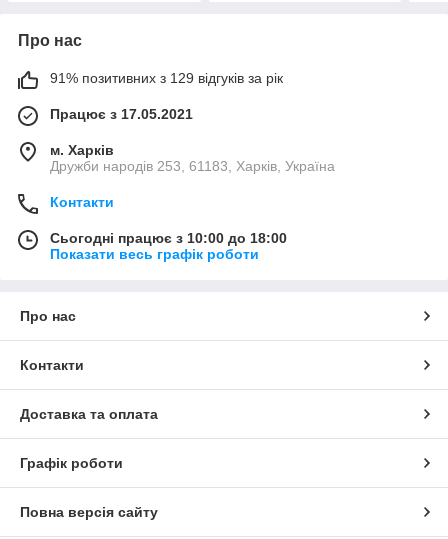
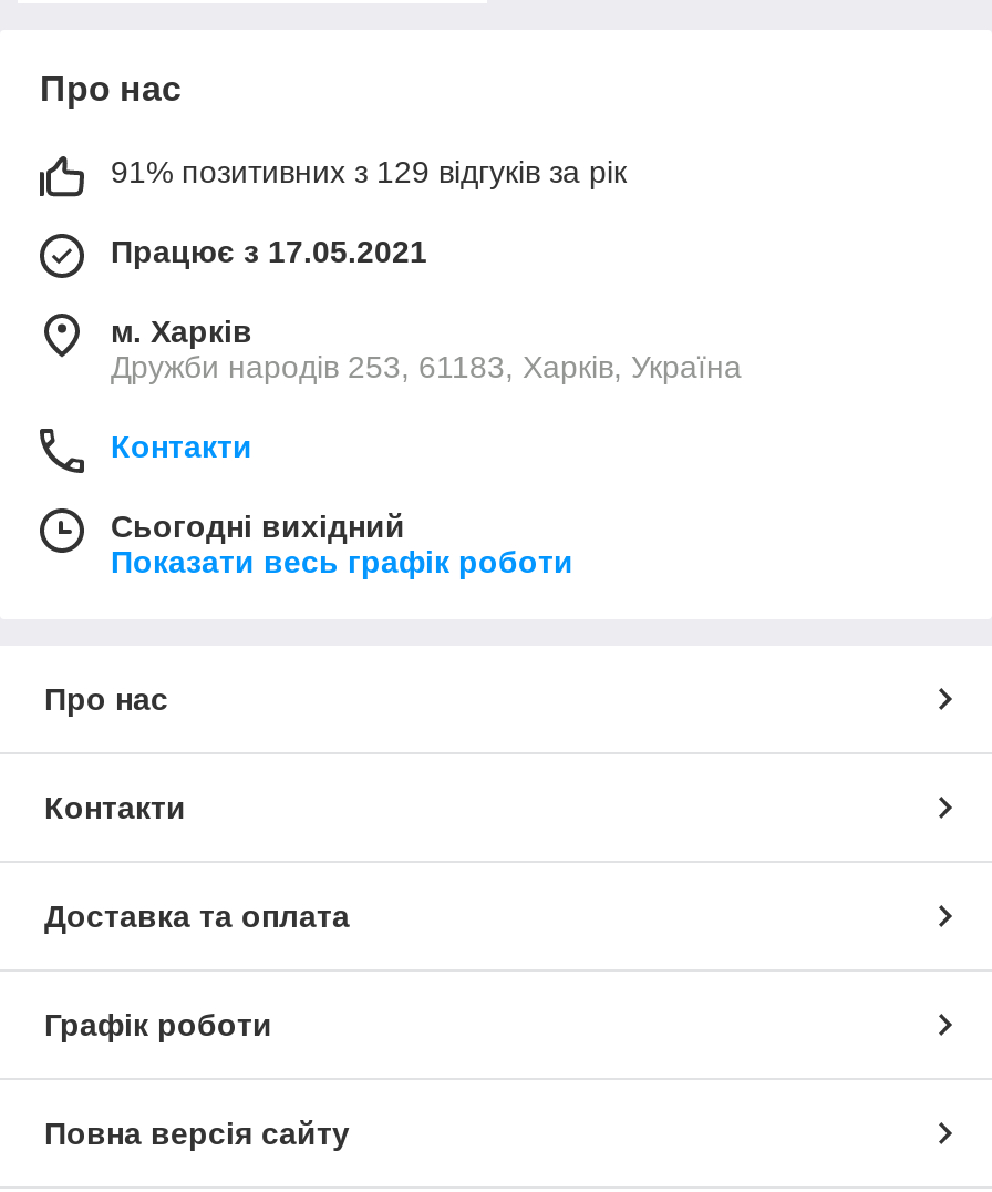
- Сьогодні працює з 10:00 до 18:00
+ Сьогодні вихідний
